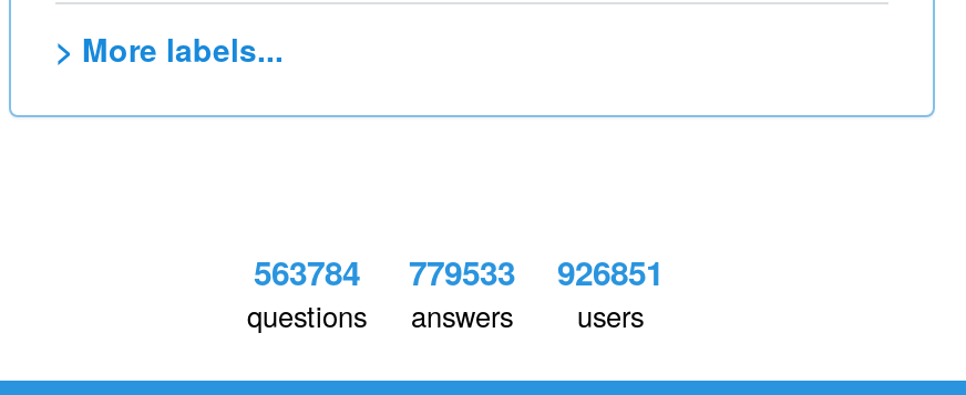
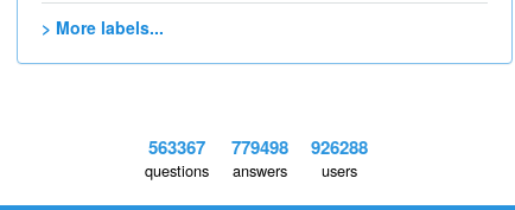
- 563784
+ 563367

- 779533
+ 779498

- 926851
+ 926288
